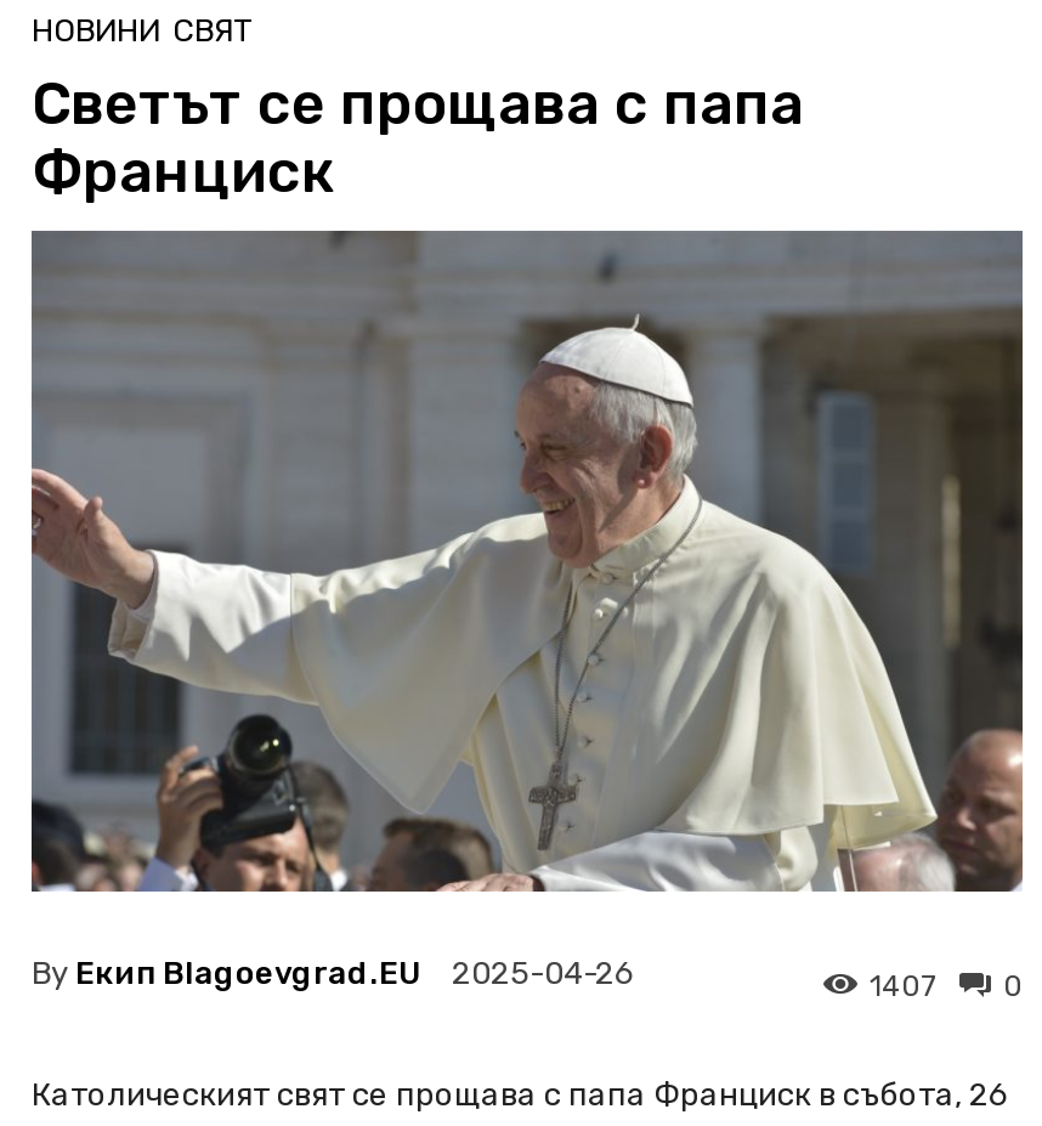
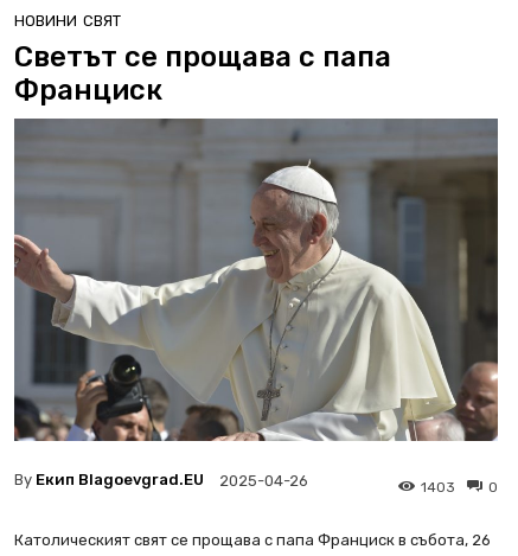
- 1407 0
+ 1403 0
